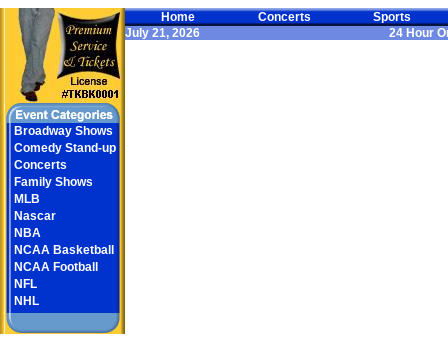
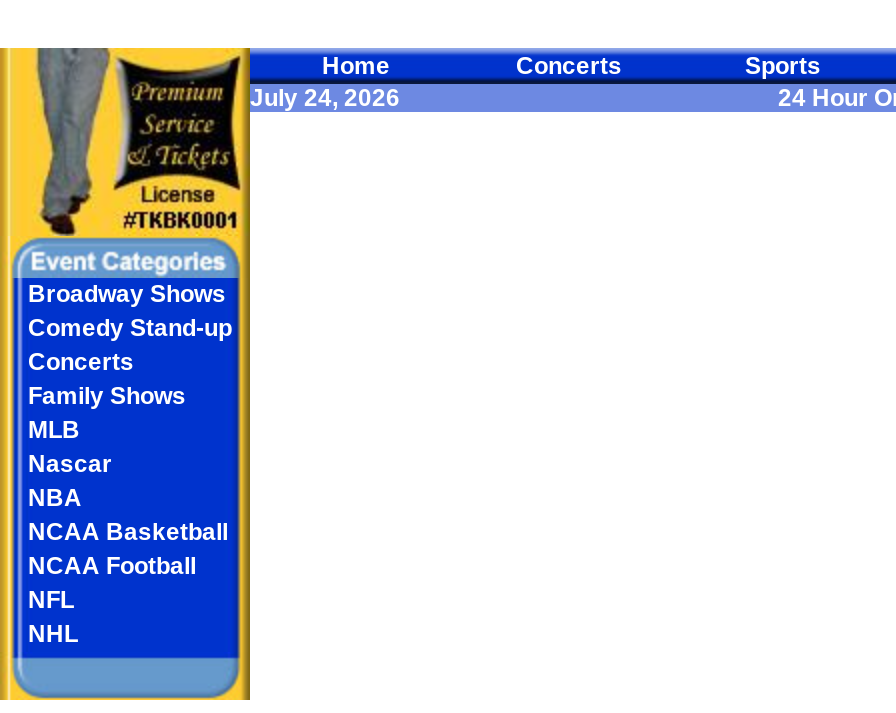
- July 21, 2026
+ July 24, 2026
